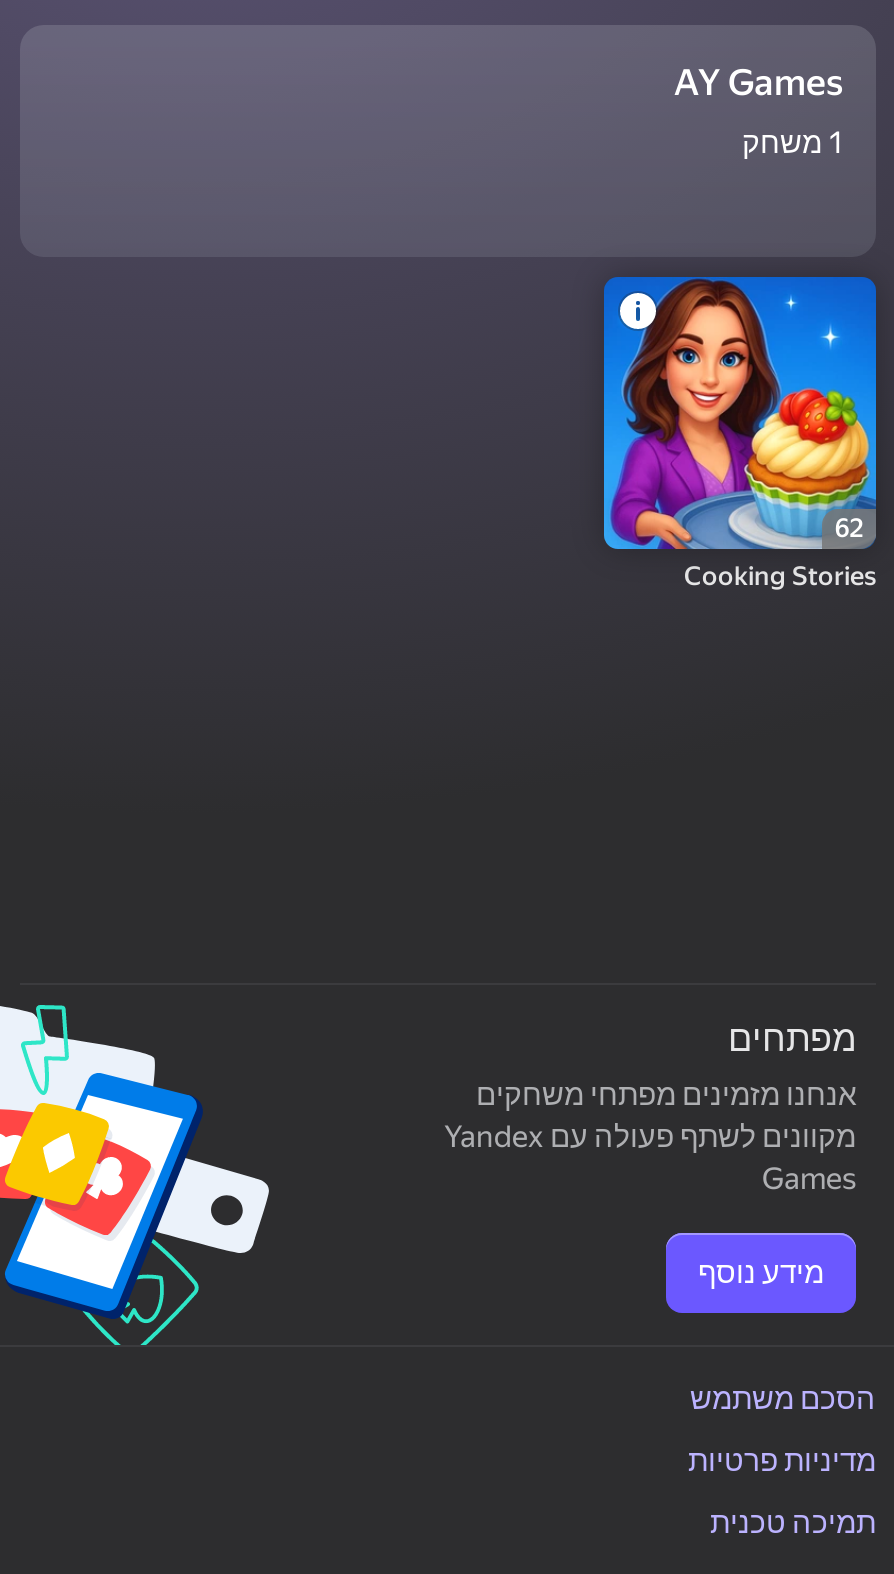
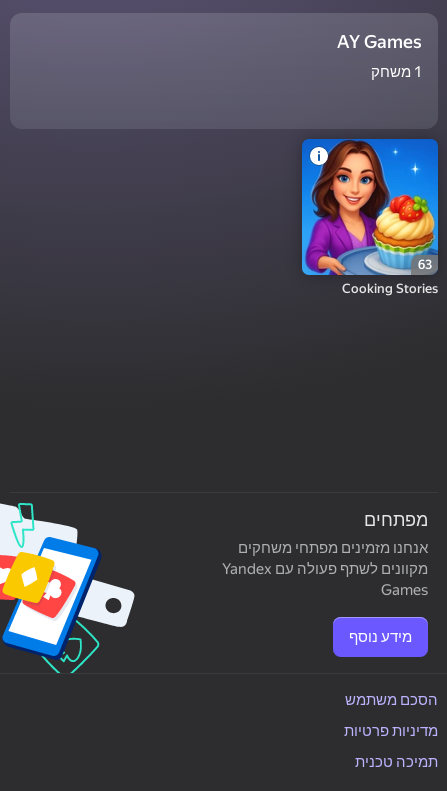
- 62
+ 63
